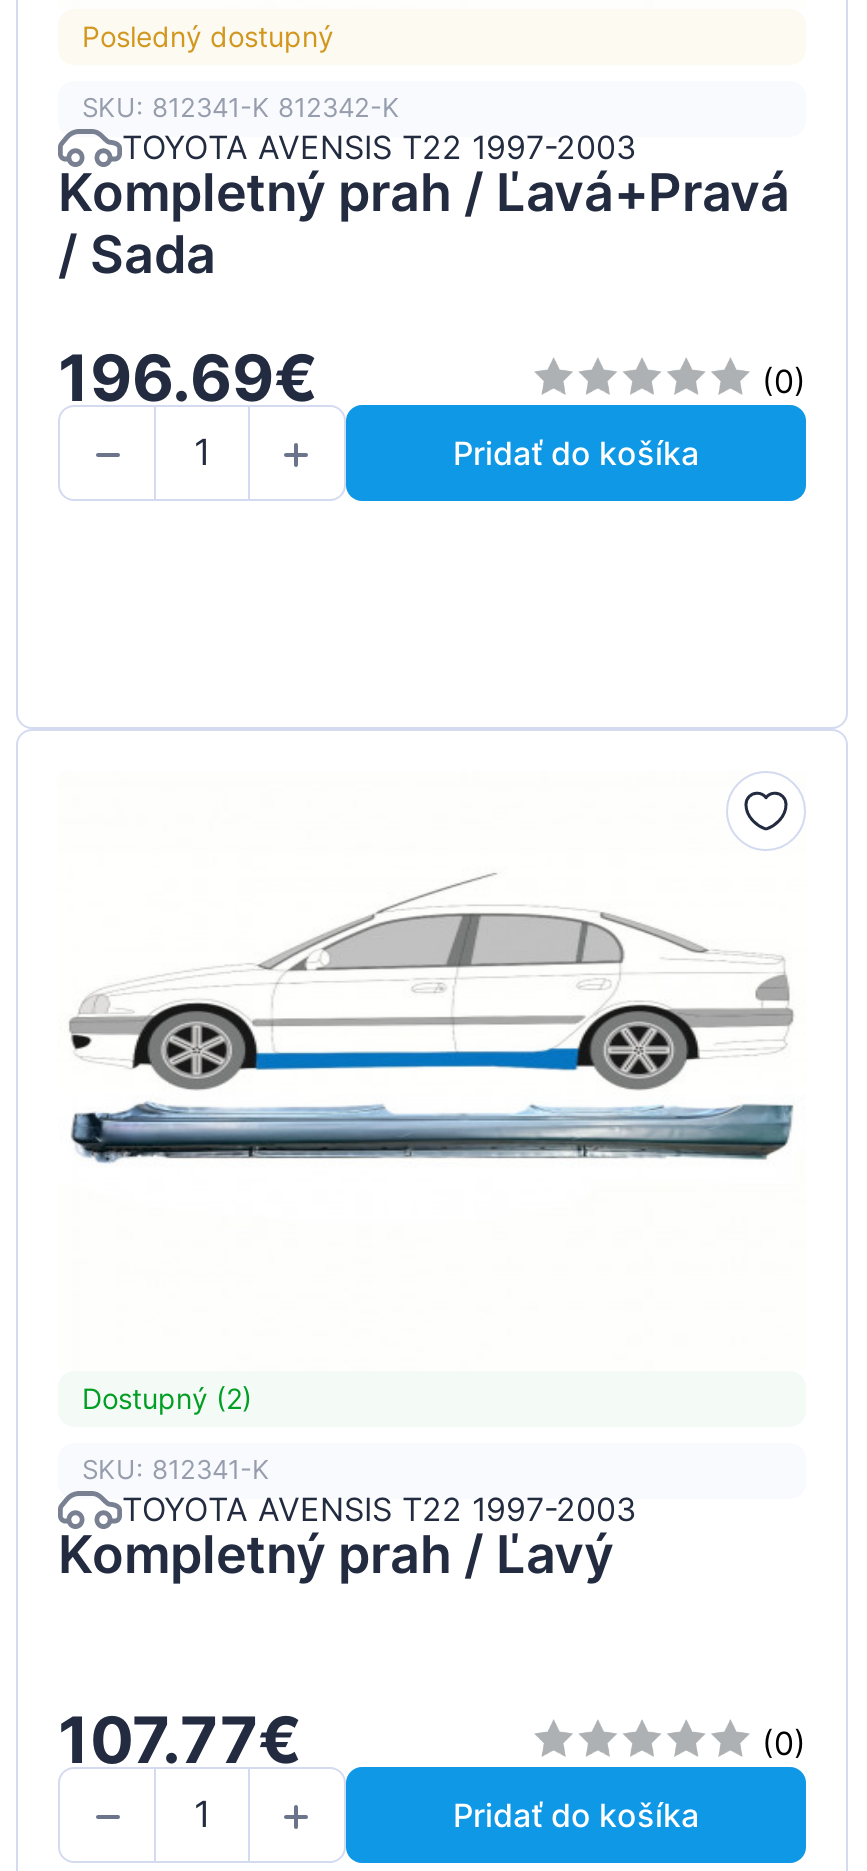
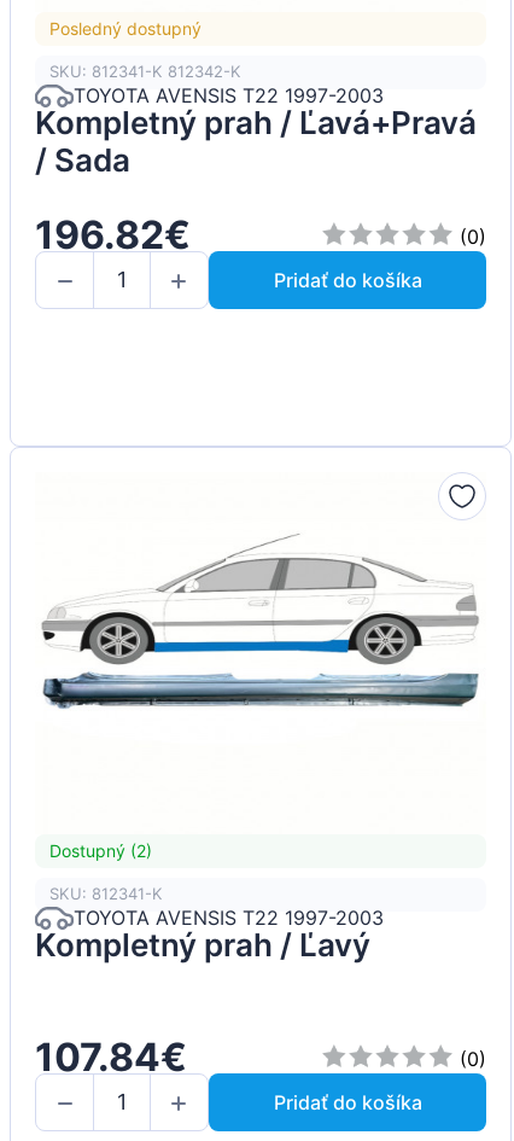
- 196.69€
+ 196.82€

- 107.77€
+ 107.84€
